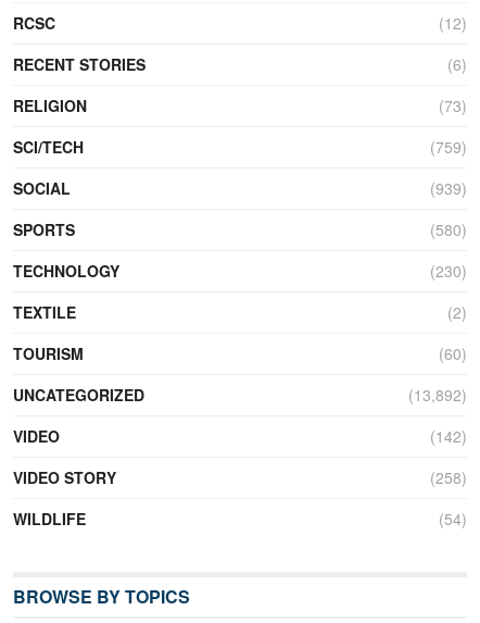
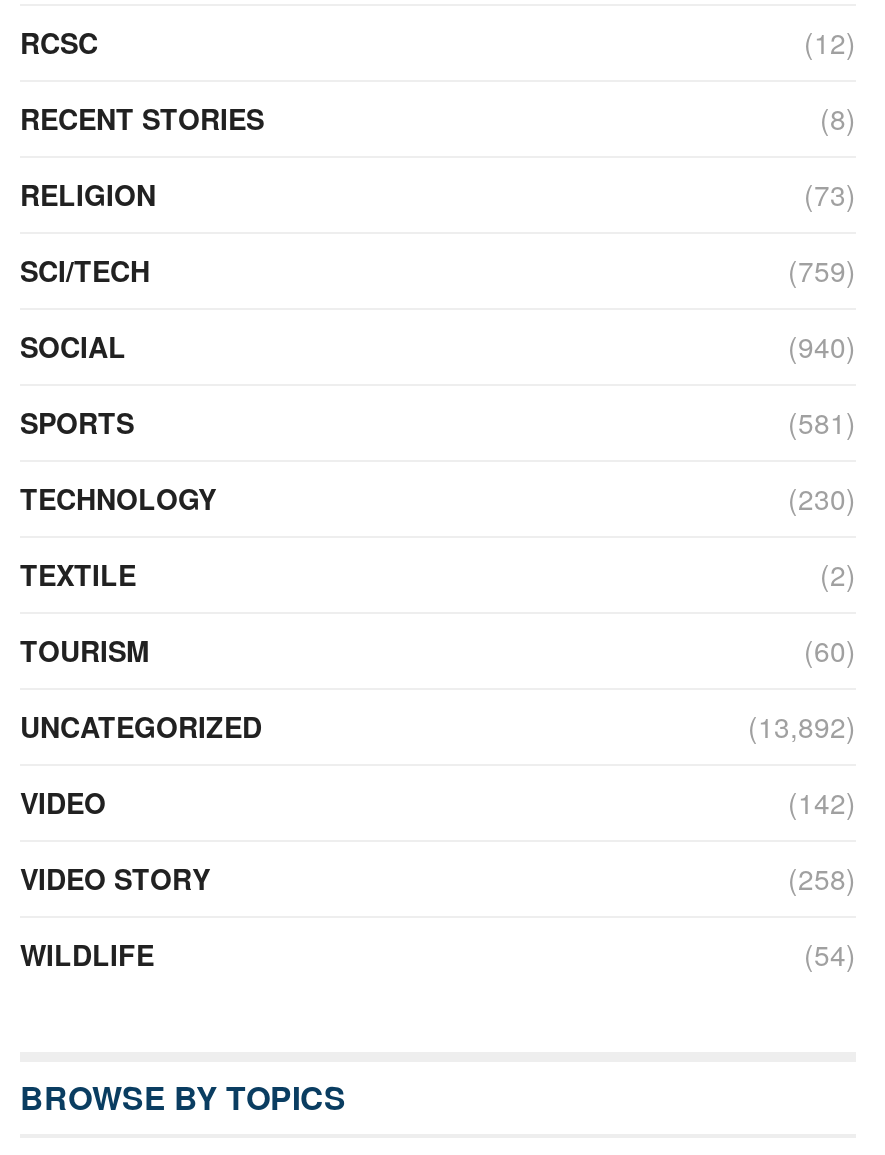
- (6)
+ (8)

- (939)
+ (940)

- (580)
+ (581)
